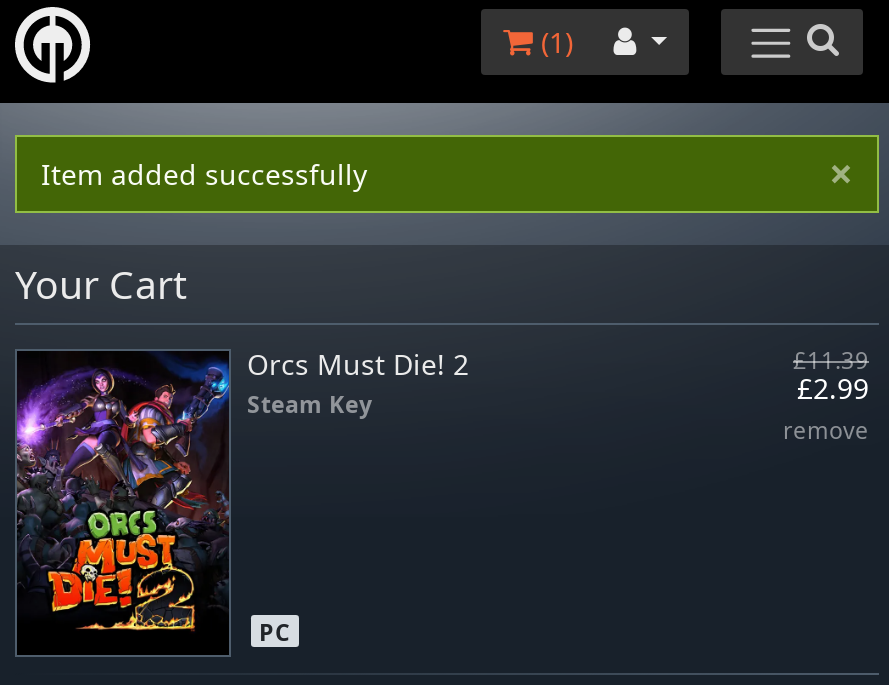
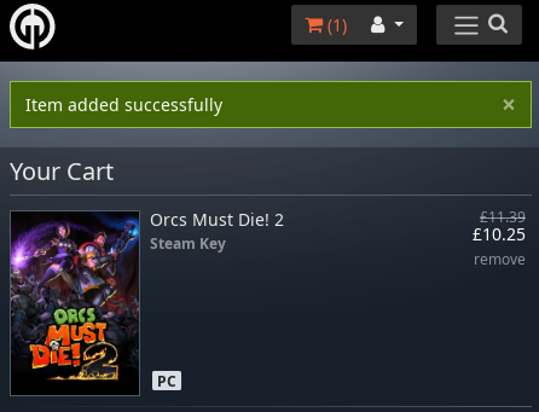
- £2.99
+ £10.25
